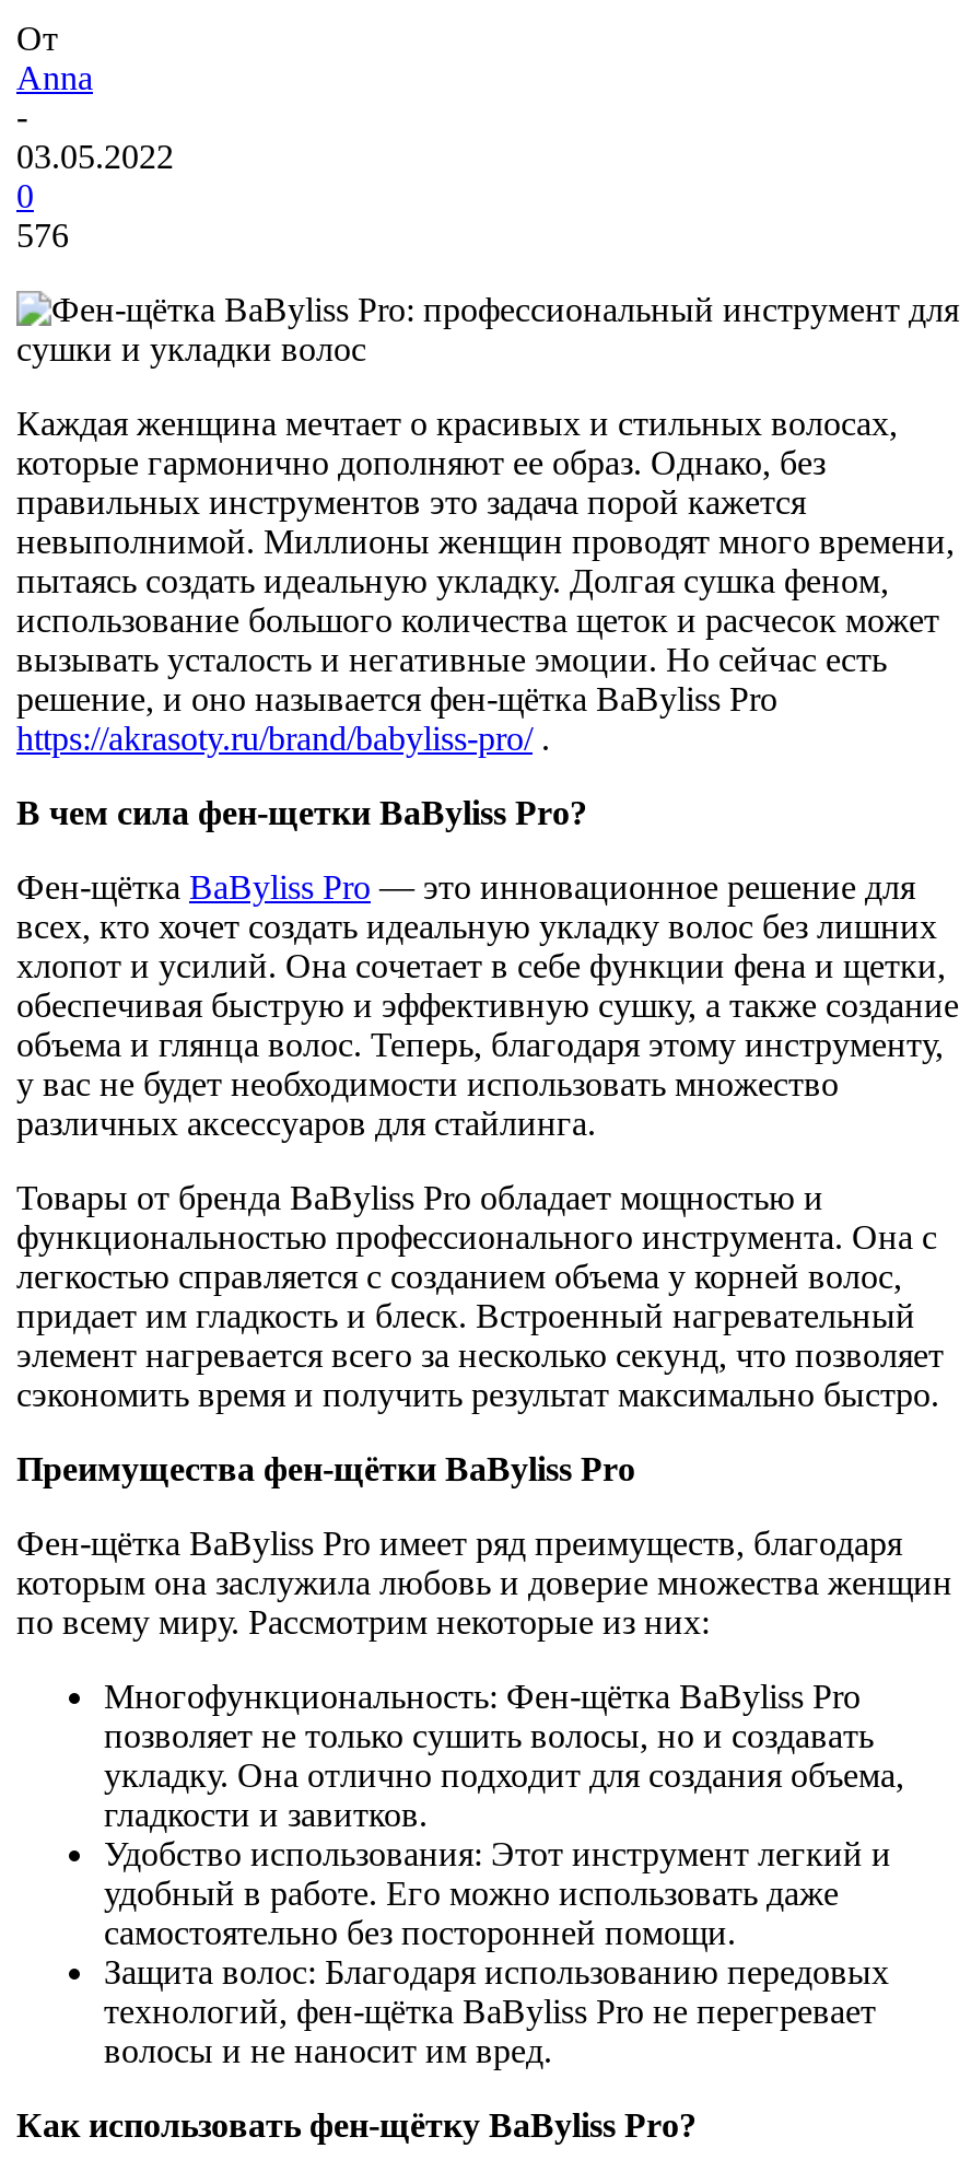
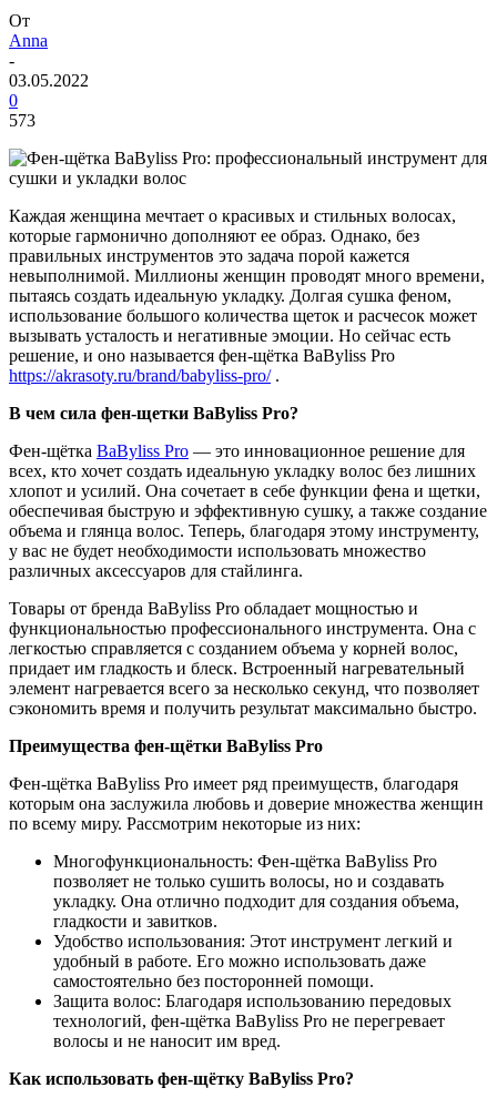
- 576
+ 573
